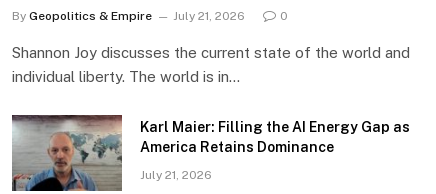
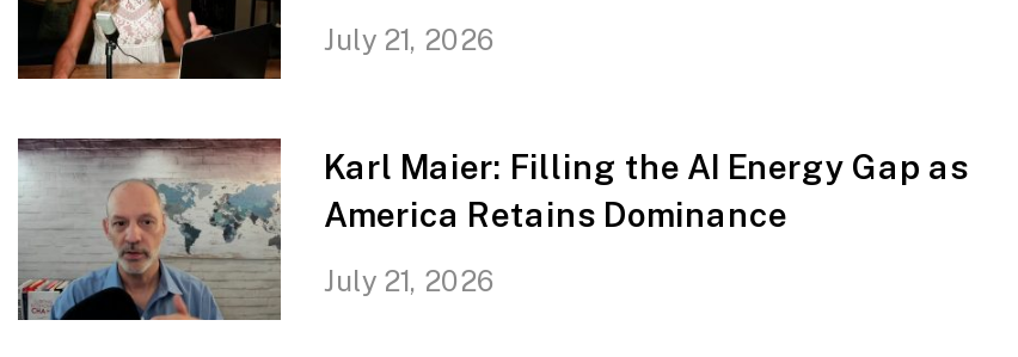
- By Geopolitics & Empire

- 0
- Shannon Joy discusses the current state of the world and
- individual liberty. The world is in…
